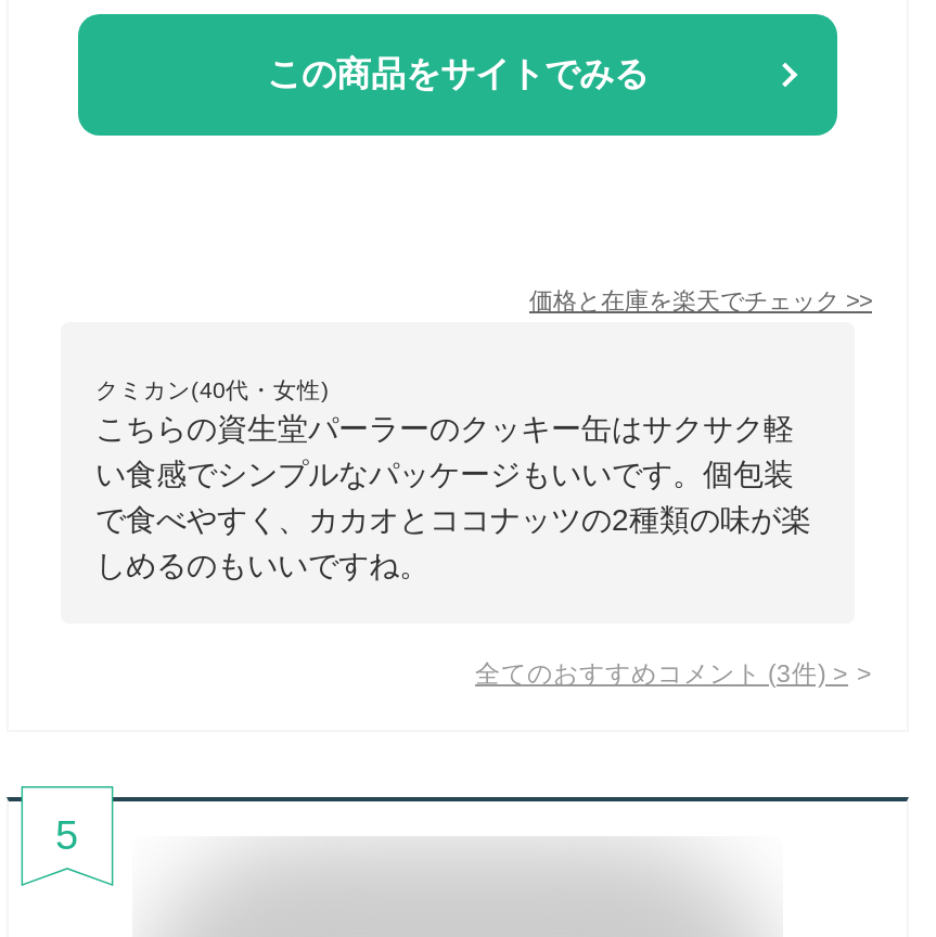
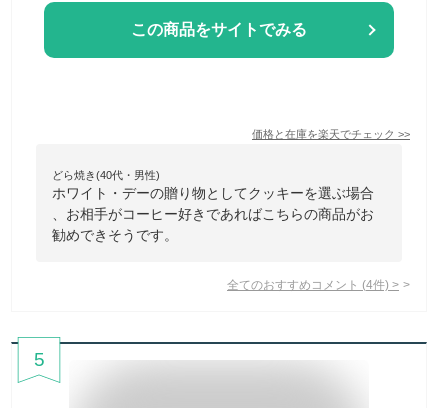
- クミカン(40代・女性)
- こちらの資生堂パーラーのクッキー缶はサクサク軽
- い食感でシンプルなパッケージもいいです。個包装
- で食べやすく、カカオとココナッツの2種類の味が楽
- しめるのもいいですね。
+ どら焼き(40代・男性)
+ ホワイト・デーの贈り物としてクッキーを選ぶ場合
+ 、お相手がコーヒー好きであればこちらの商品がお
+ 勧めできそうです。

- 全てのおすすめコメント(3件) >
+ 全てのおすすめコメント(4件) >
